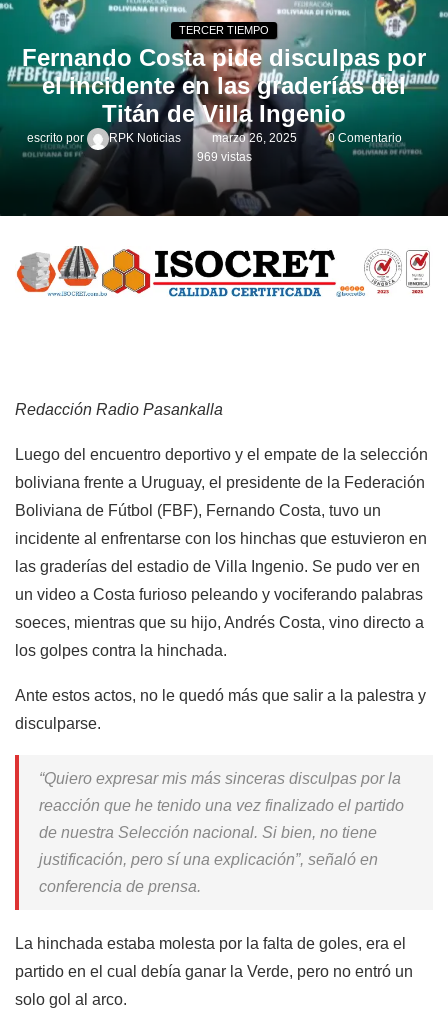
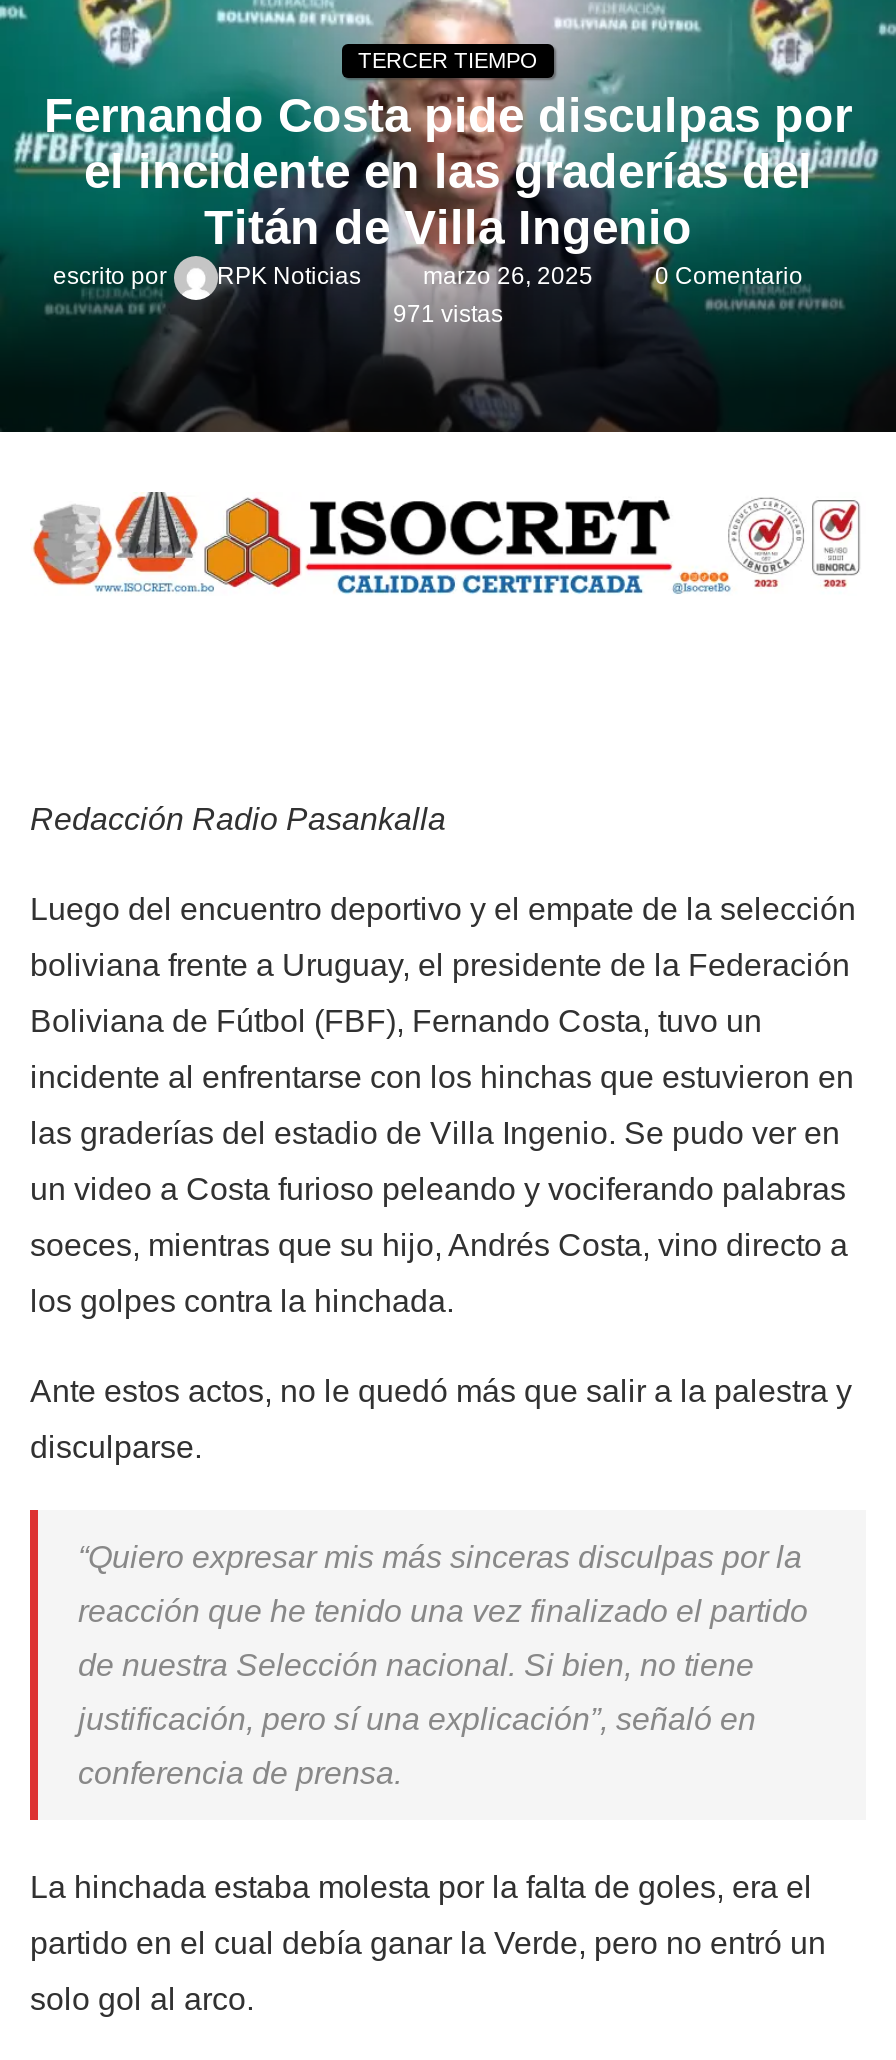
- 969 vistas
+ 971 vistas
